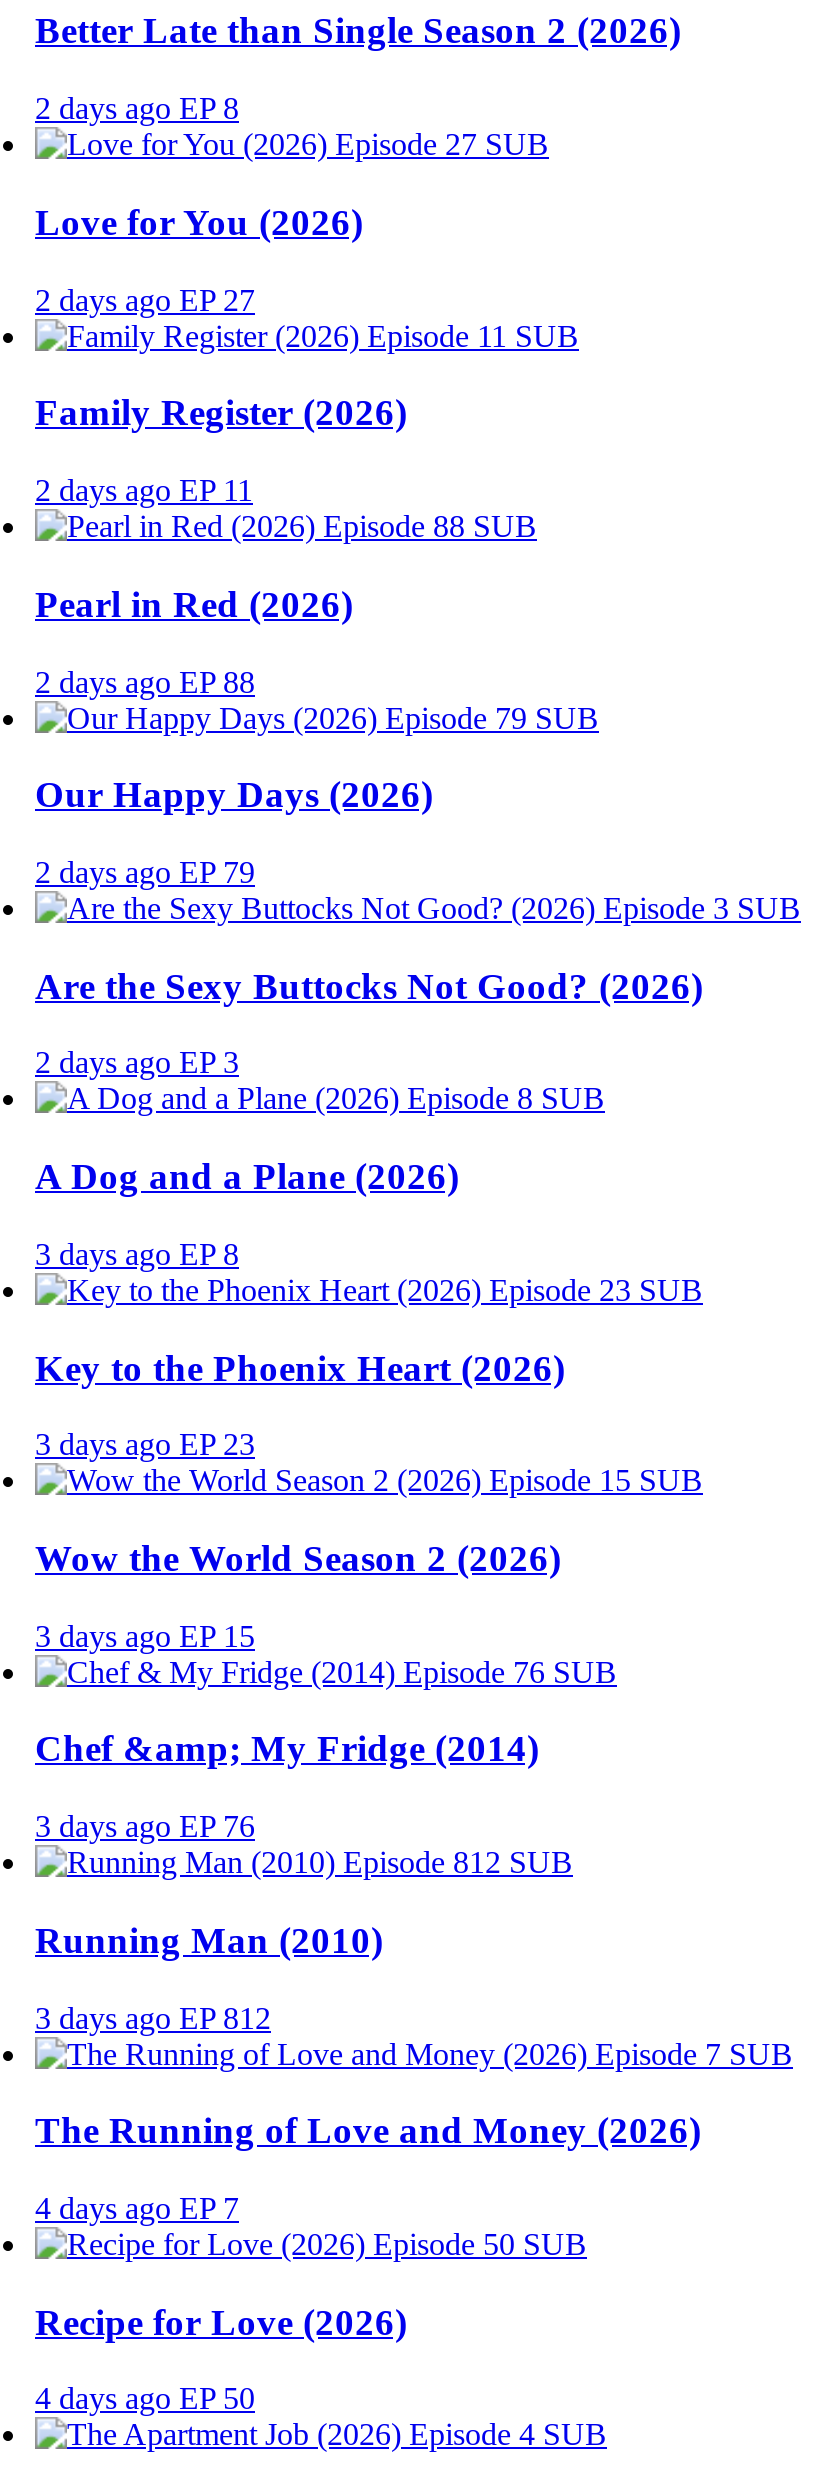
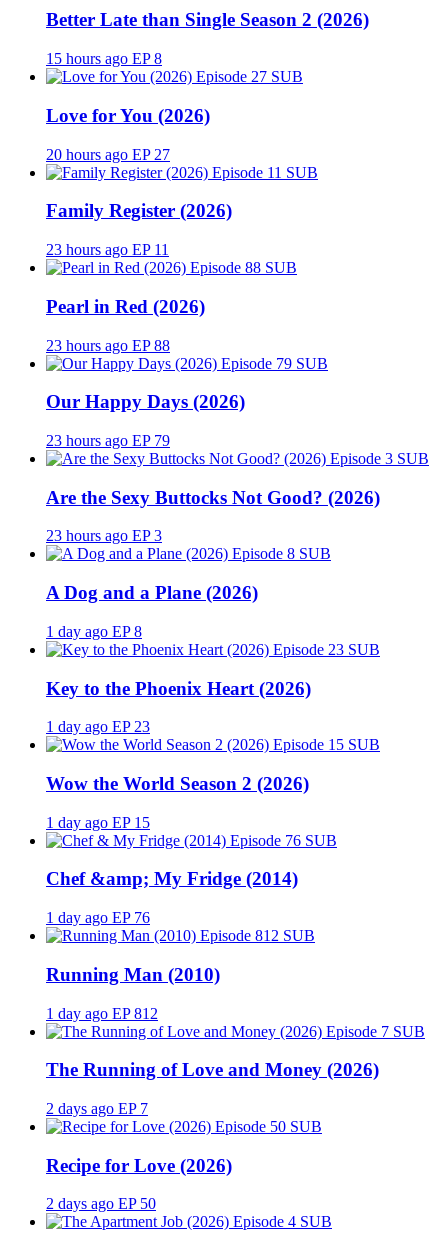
- 2 days ago EP 8
+ 15 hours ago EP 8

- 2 days ago EP 27
+ 20 hours ago EP 27

- 2 days ago EP 11
+ 23 hours ago EP 11

- 2 days ago EP 88
+ 23 hours ago EP 88

- 2 days ago EP 79
+ 23 hours ago EP 79

- 2 days ago EP 3
+ 23 hours ago EP 3

- 3 days ago EP 8
+ 1 day ago EP 8

- 3 days ago EP 23
+ 1 day ago EP 23

- 3 days ago EP 15
+ 1 day ago EP 15

- 3 days ago EP 76
+ 1 day ago EP 76

- 3 days ago EP 812
+ 1 day ago EP 812

- 4 days ago EP 7
+ 2 days ago EP 7

- 4 days ago EP 50
+ 2 days ago EP 50
